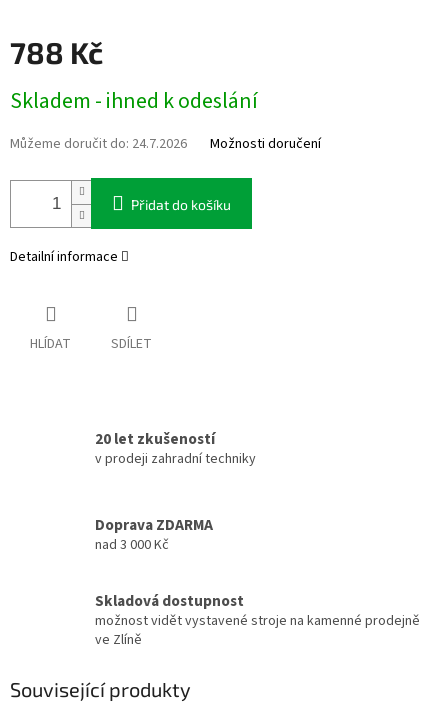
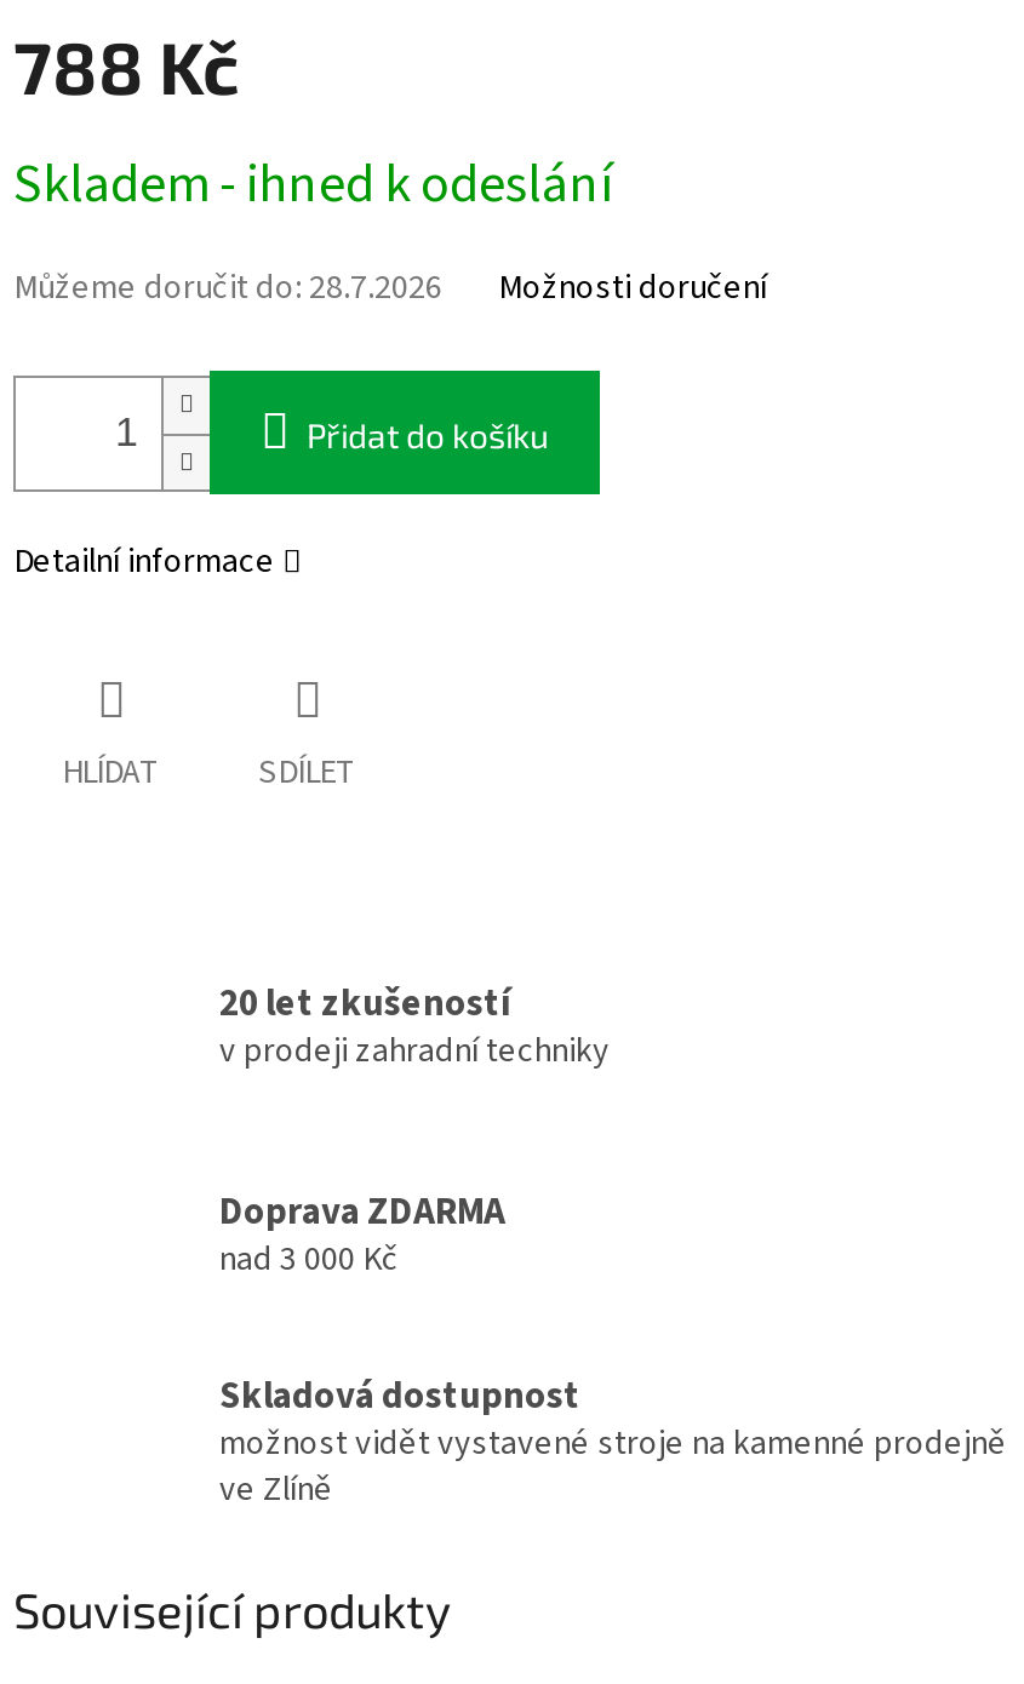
- Můžeme doručit do: 24.7.2026
+ Můžeme doručit do: 28.7.2026
